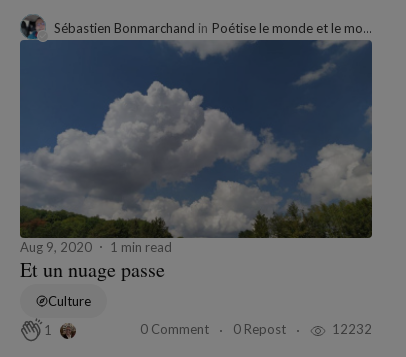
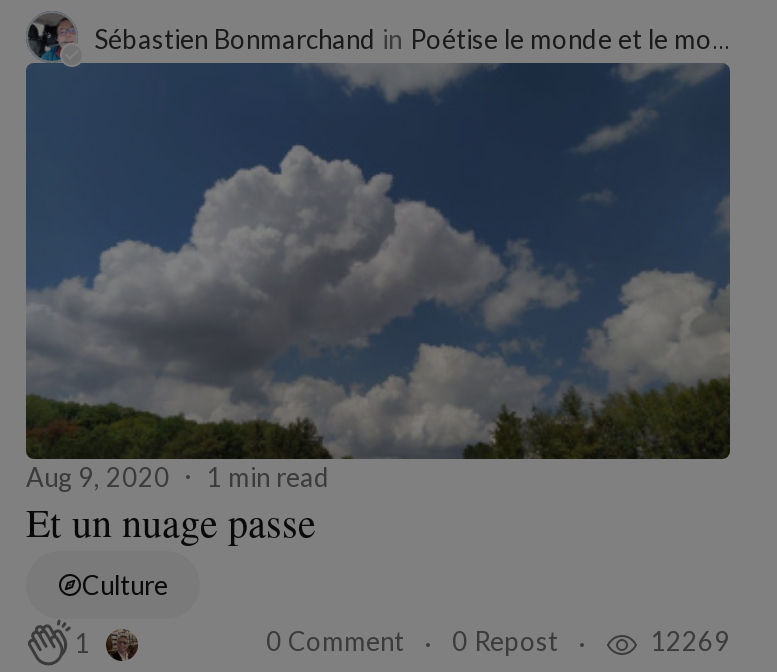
- 12232
+ 12269
